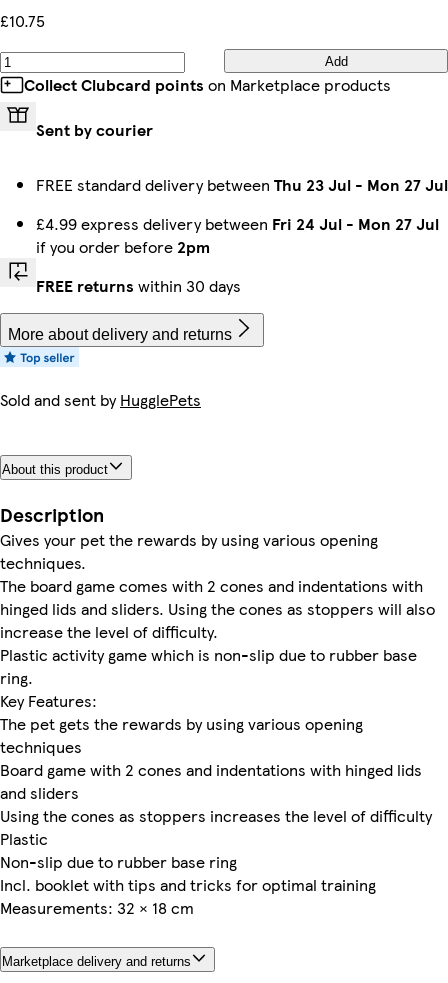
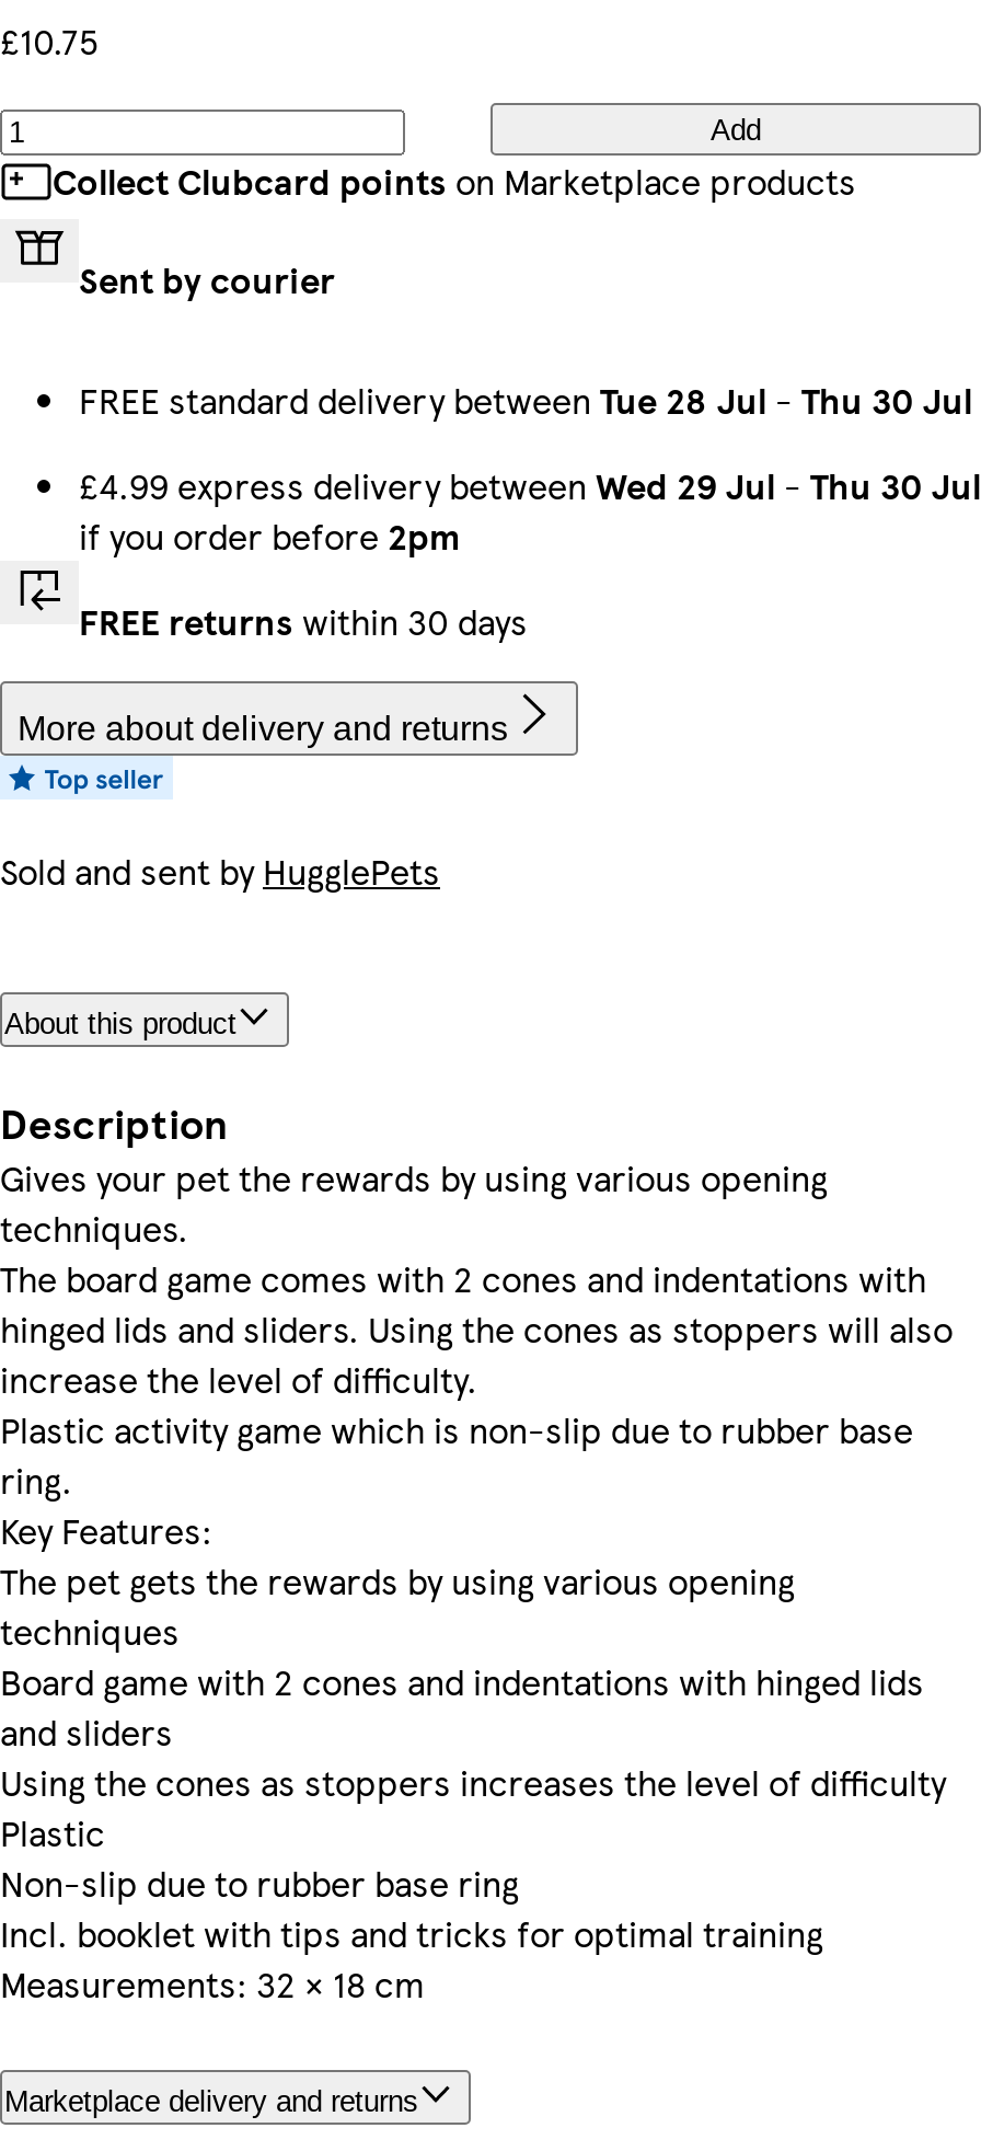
- FREE standard delivery between Thu 23 Jul - Mon 27 Jul
+ FREE standard delivery between Tue 28 Jul - Thu 30 Jul

- £4.99 express delivery between Fri 24 Jul - Mon 27 Jul
+ £4.99 express delivery between Wed 29 Jul - Thu 30 Jul
